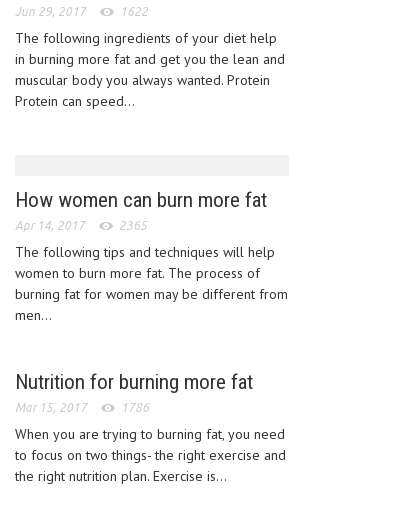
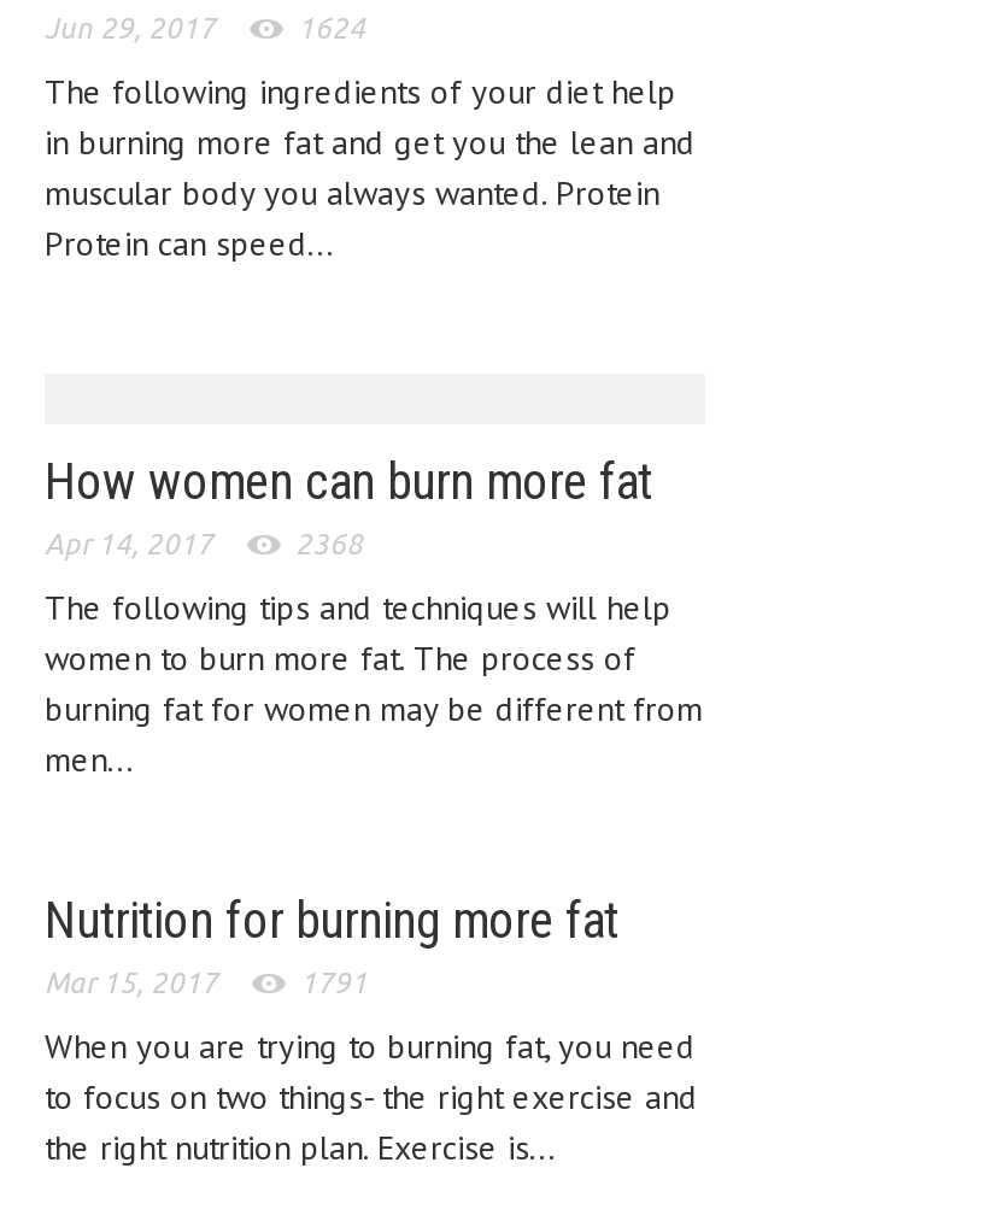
- 1622
+ 1624

- 2365
+ 2368

- 1786
+ 1791
